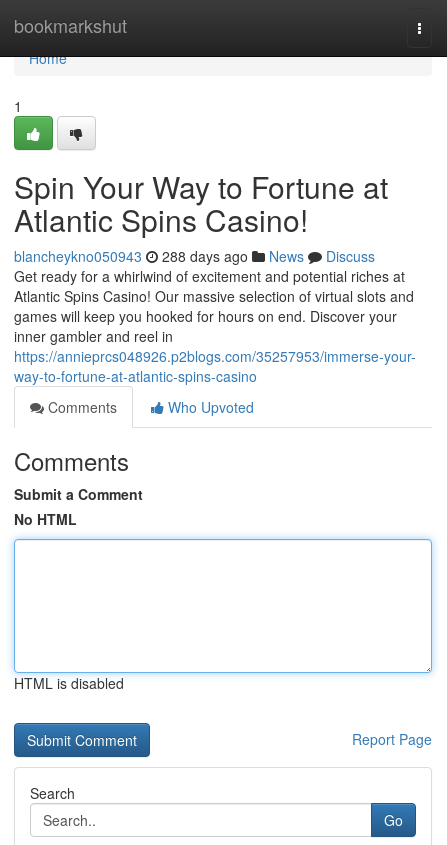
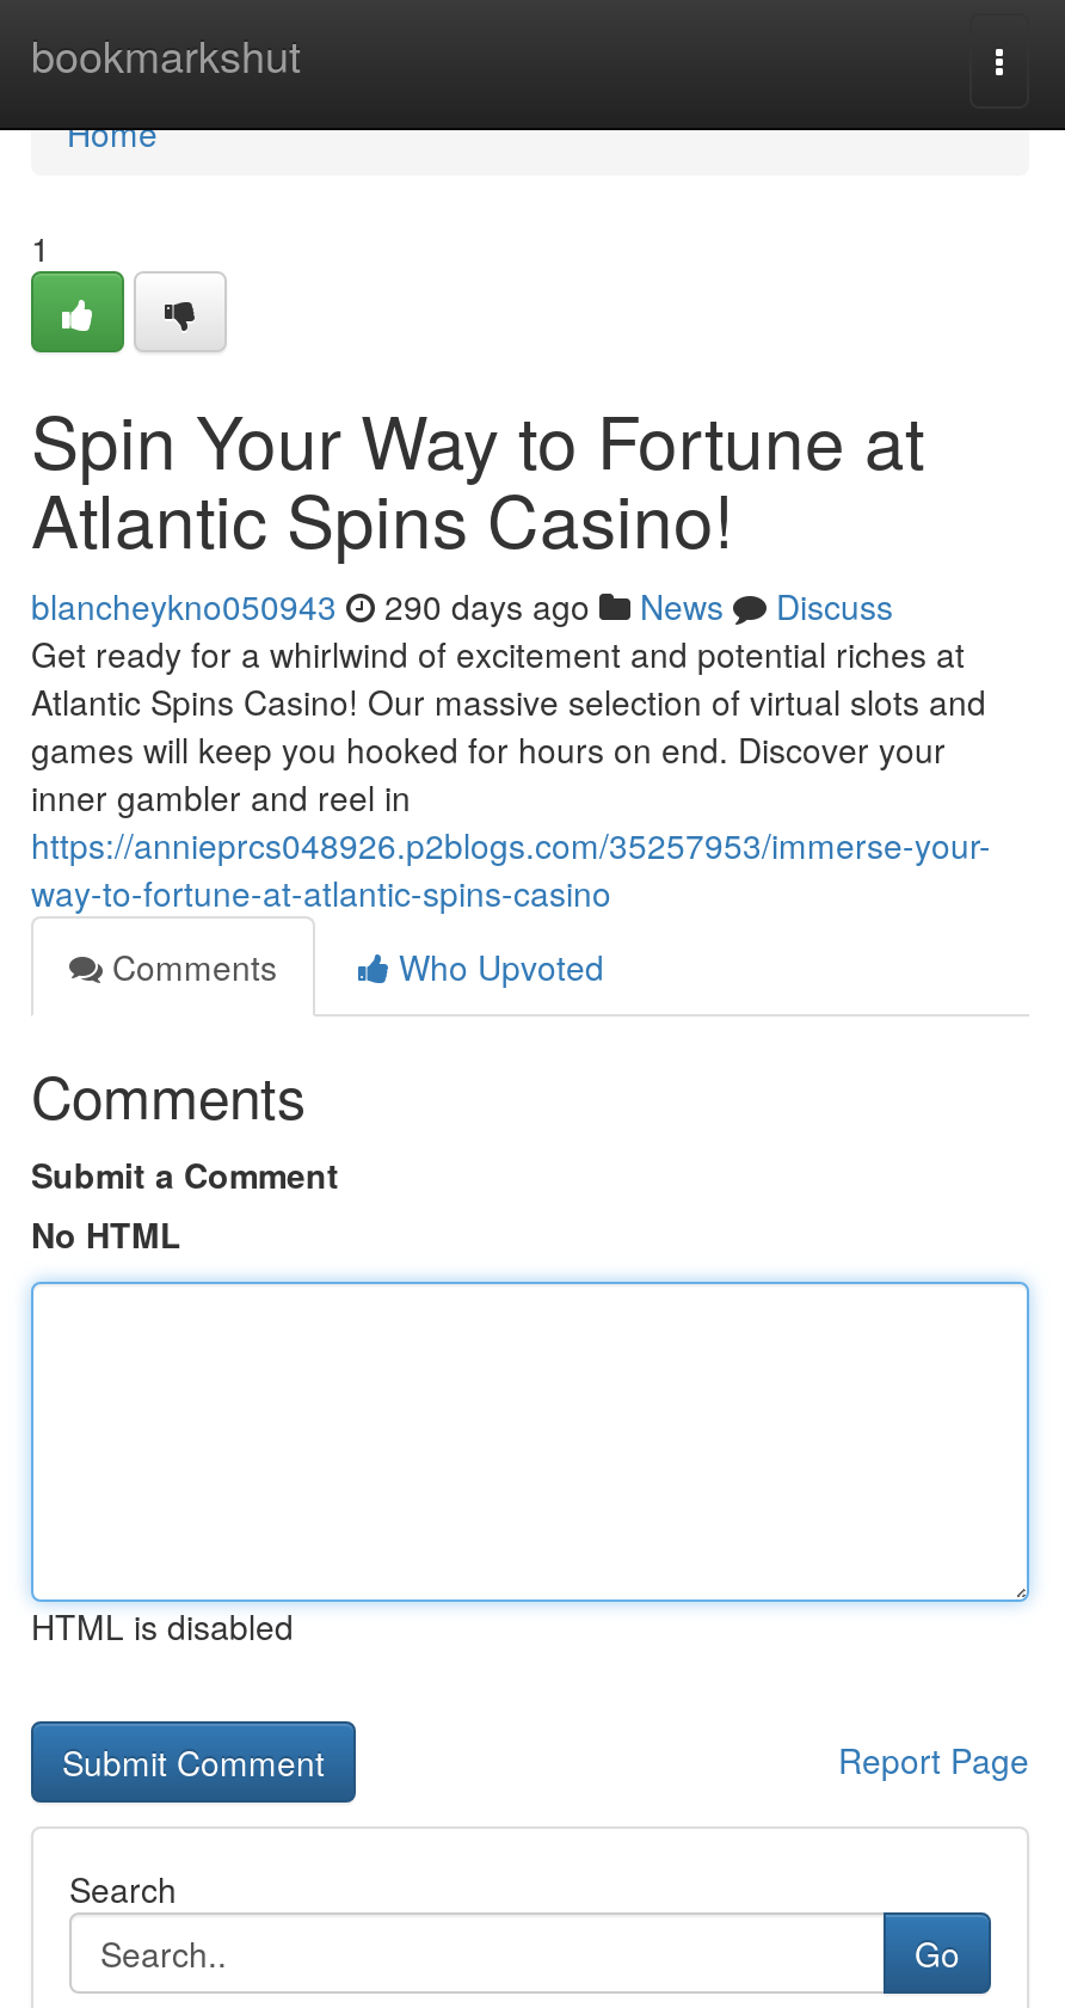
- blancheykno050943 288 days ago News Discuss
+ blancheykno050943 290 days ago News Discuss
